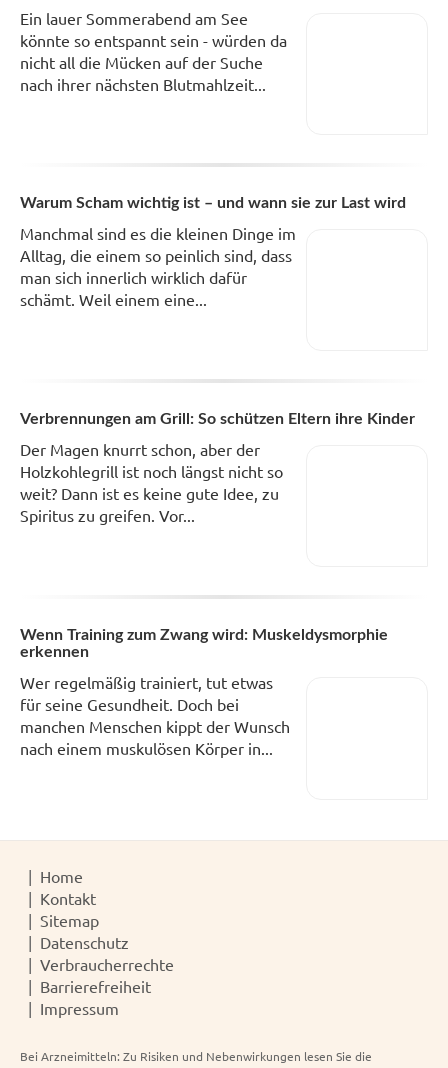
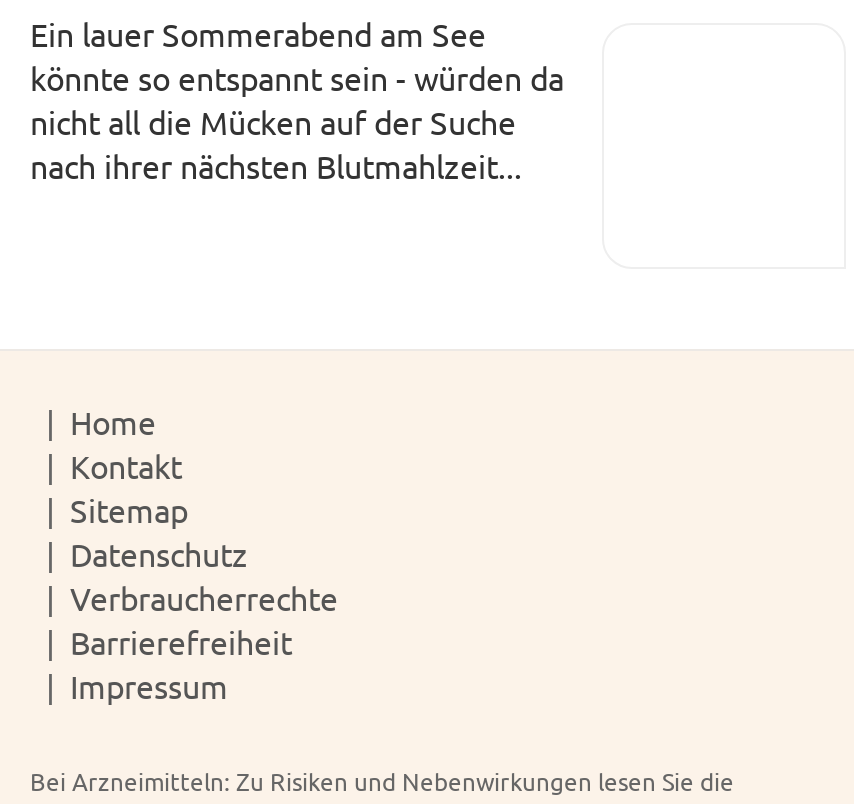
- Warum Scham wichtig ist – und wann sie zur Last wird
- Manchmal sind es die kleinen Dinge im
- Alltag, die einem so peinlich sind, dass
- man sich innerlich wirklich dafür
- schämt. Weil einem eine...

- Verbrennungen am Grill: So schützen Eltern ihre Kinder
- Der Magen knurrt schon, aber der
- Holzkohlegrill ist noch längst nicht so
- weit? Dann ist es keine gute Idee, zu
- Spiritus zu greifen. Vor...

- Wenn Training zum Zwang wird: Muskeldysmorphie
- erkennen
- Wer regelmäßig trainiert, tut etwas
- für seine Gesundheit. Doch bei
- manchen Menschen kippt der Wunsch
- nach einem muskulösen Körper in...
